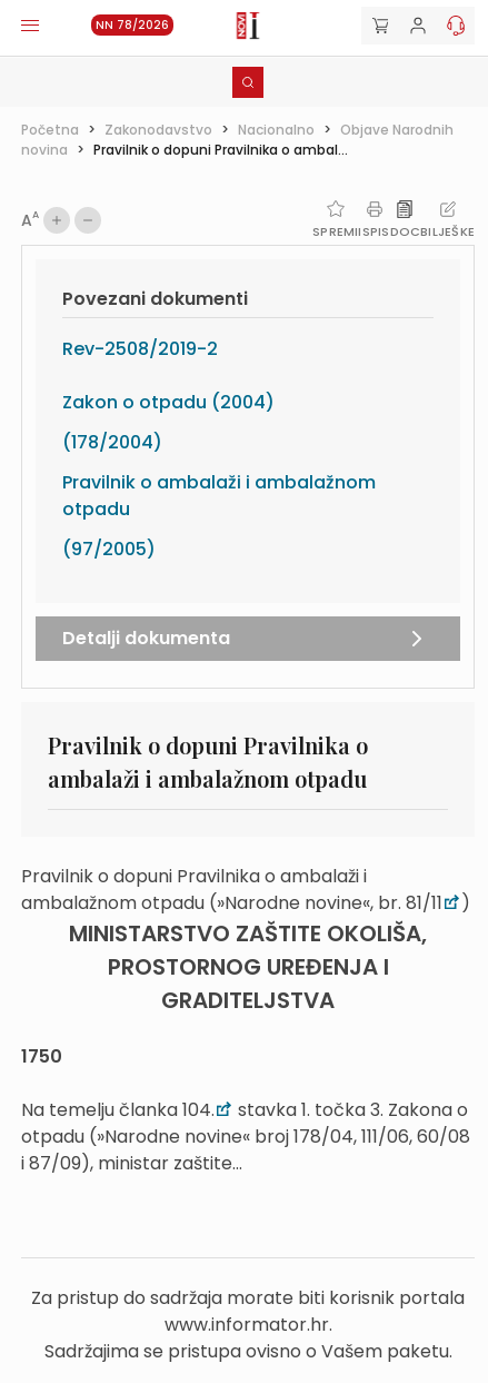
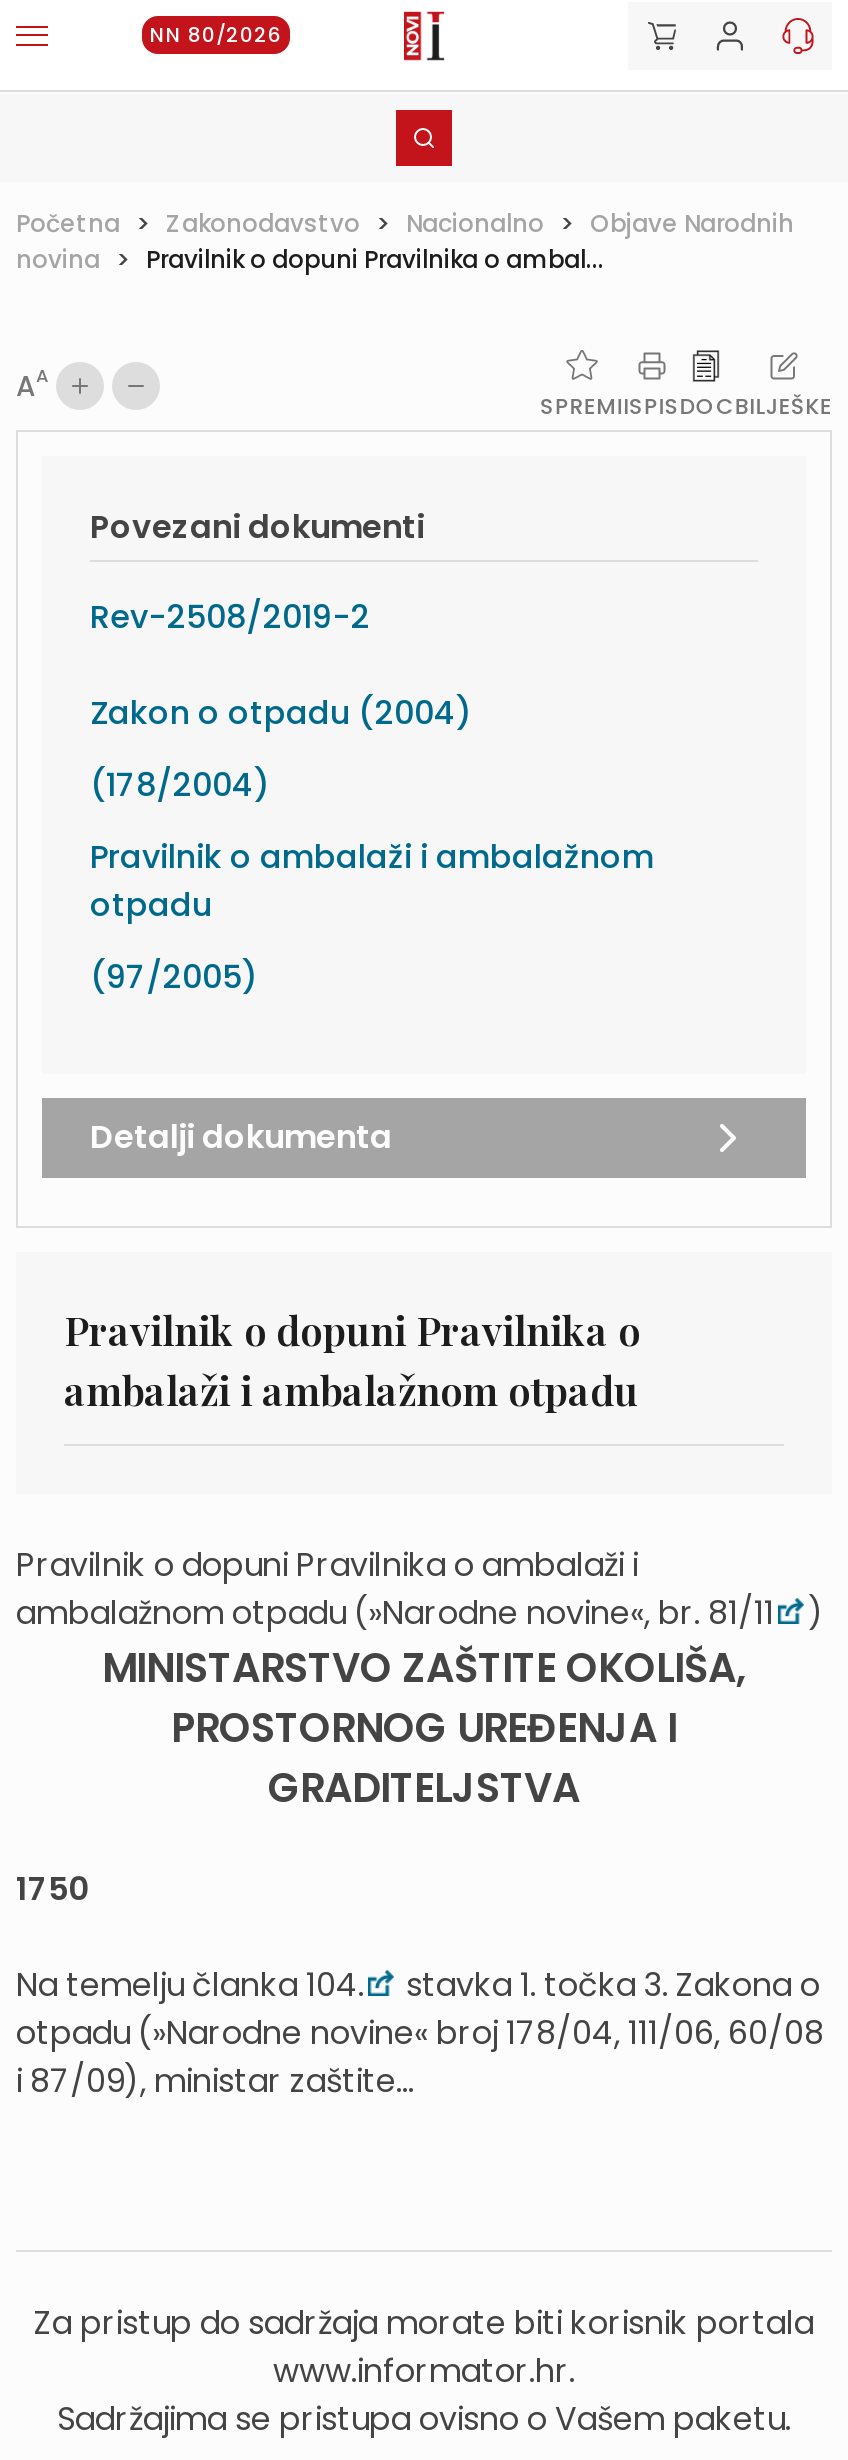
- NN 78/2026
+ NN 80/2026
